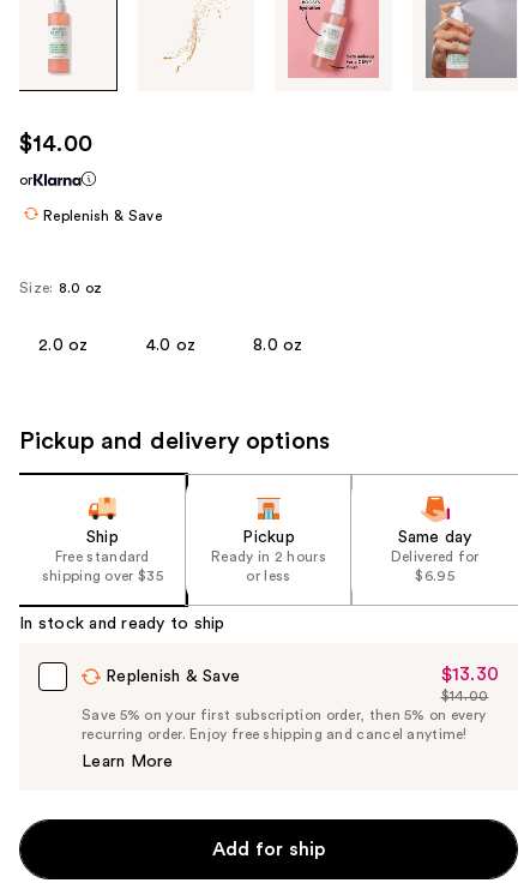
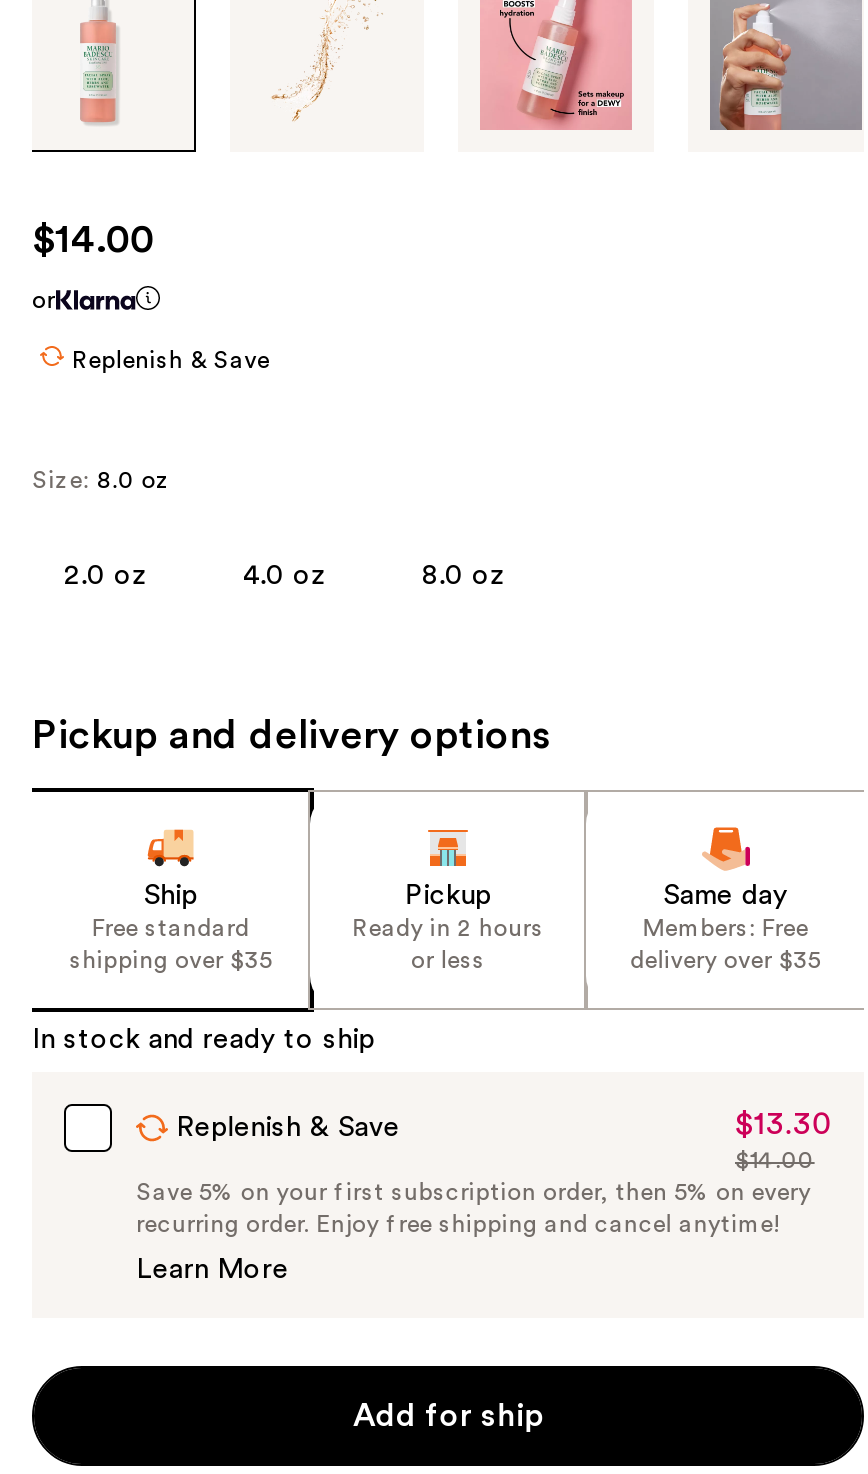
- Delivered for
- $6.95
+ Members: Free
+ delivery over $35
